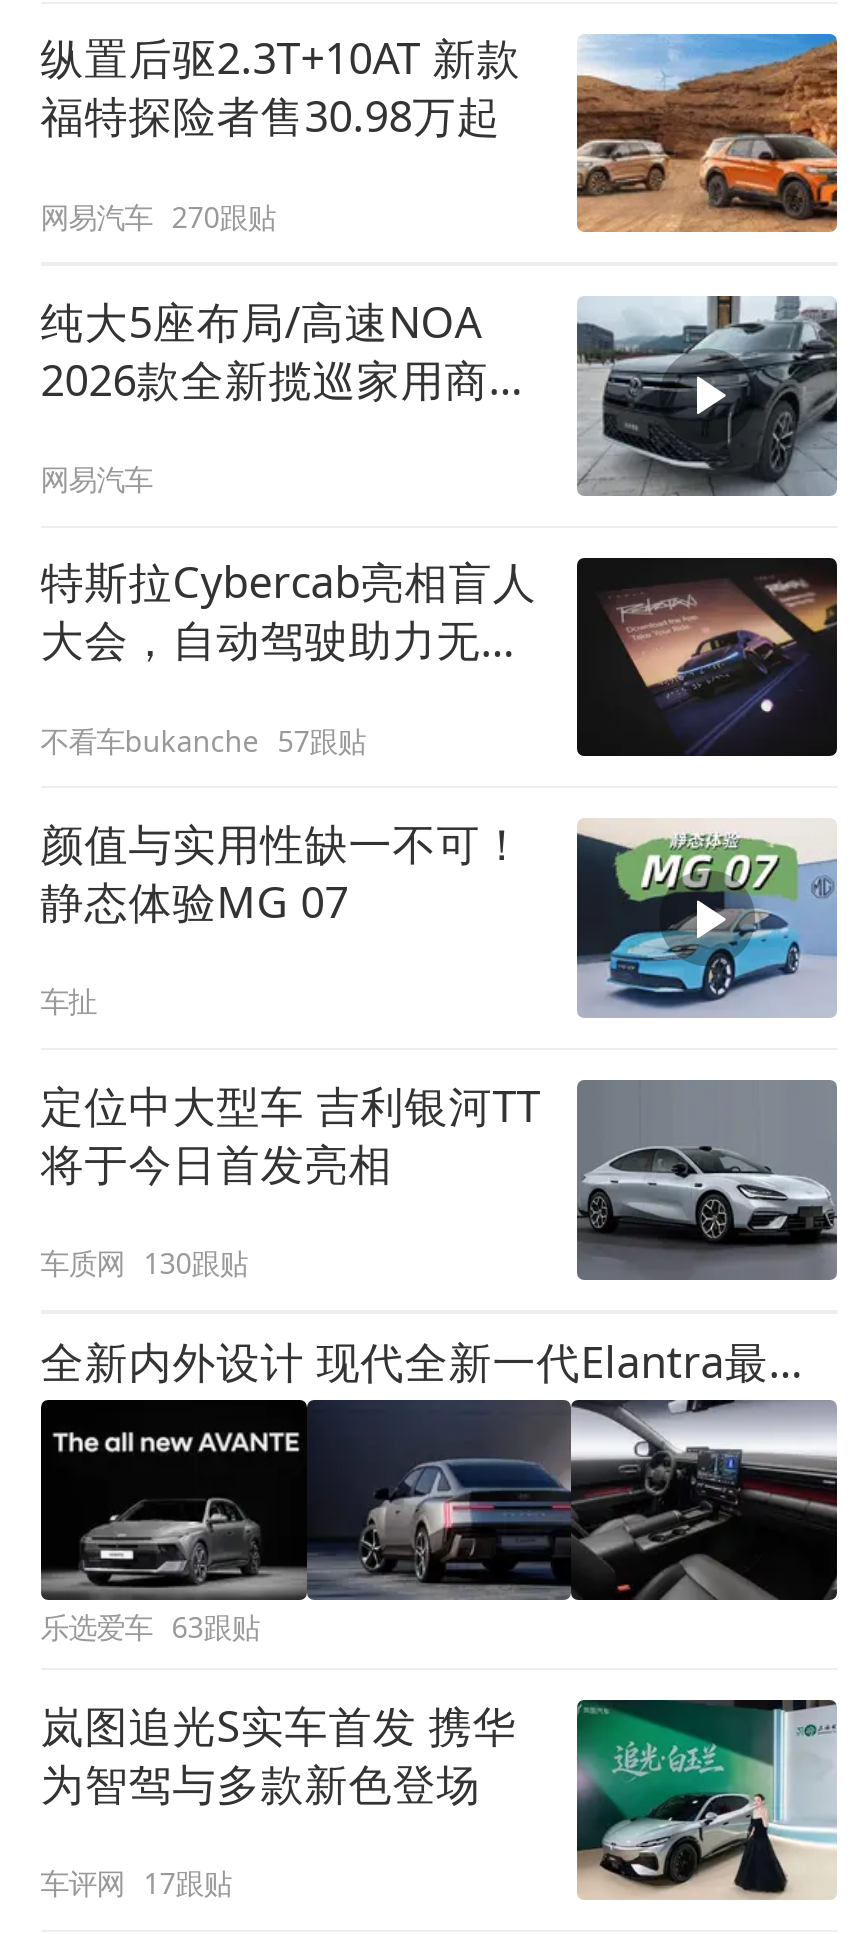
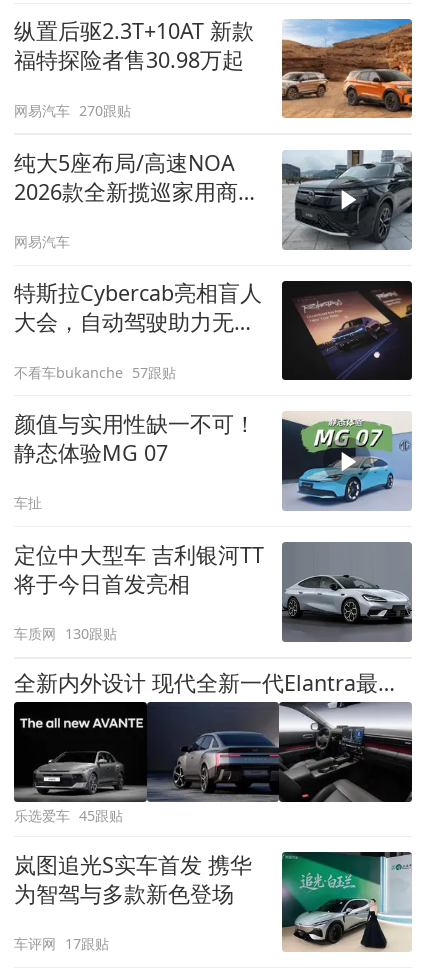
- 乐选爱车 63跟贴
+ 乐选爱车 45跟贴
